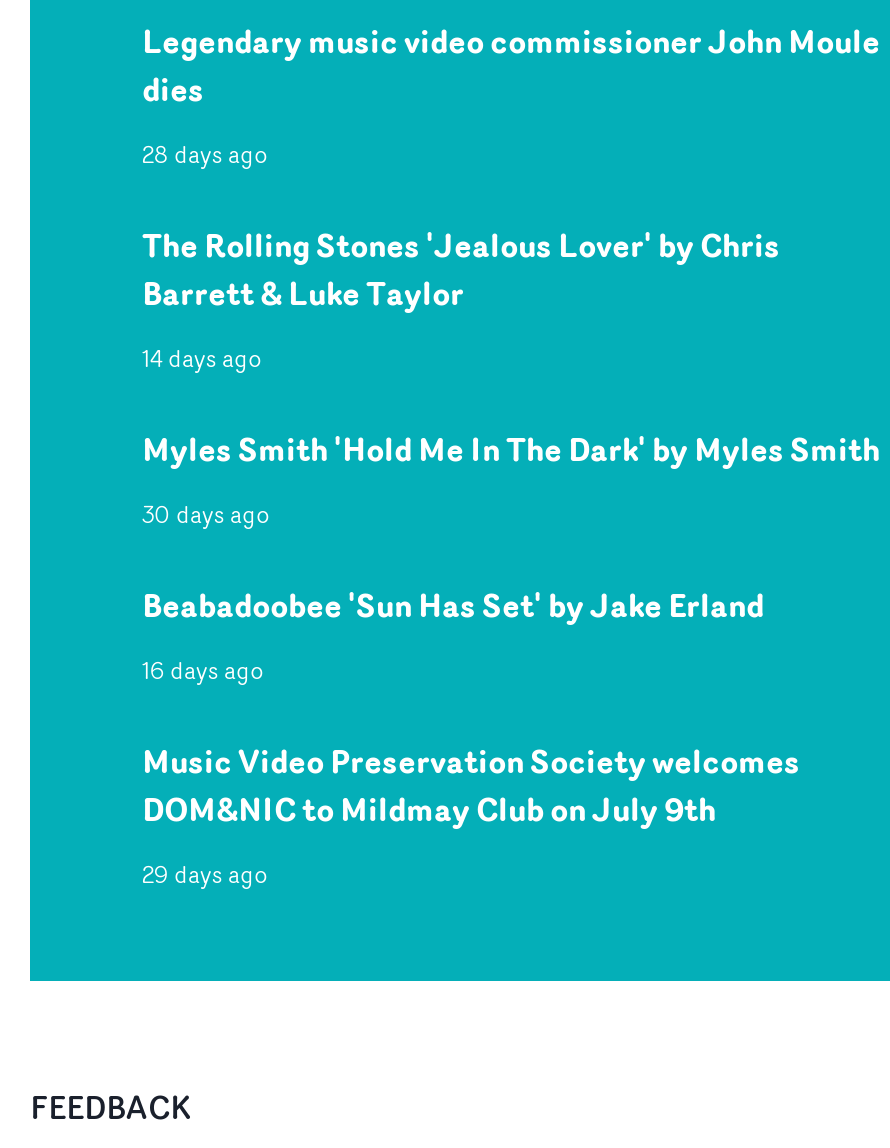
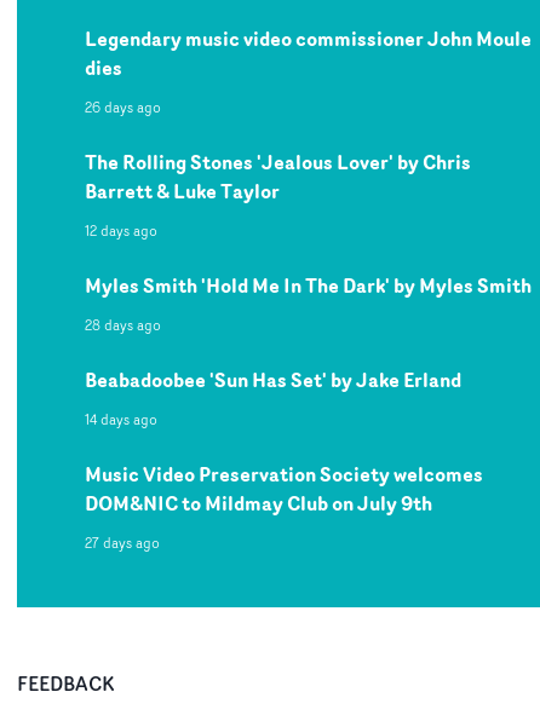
- 28 days ago
+ 26 days ago

- 14 days ago
+ 12 days ago

- 30 days ago
+ 28 days ago

- 16 days ago
+ 14 days ago

- 29 days ago
+ 27 days ago
